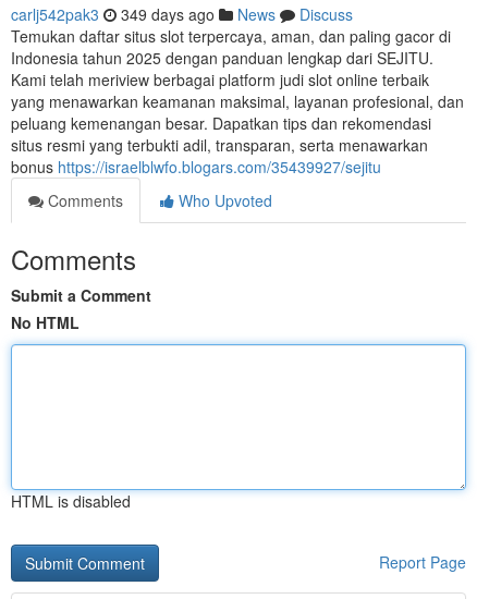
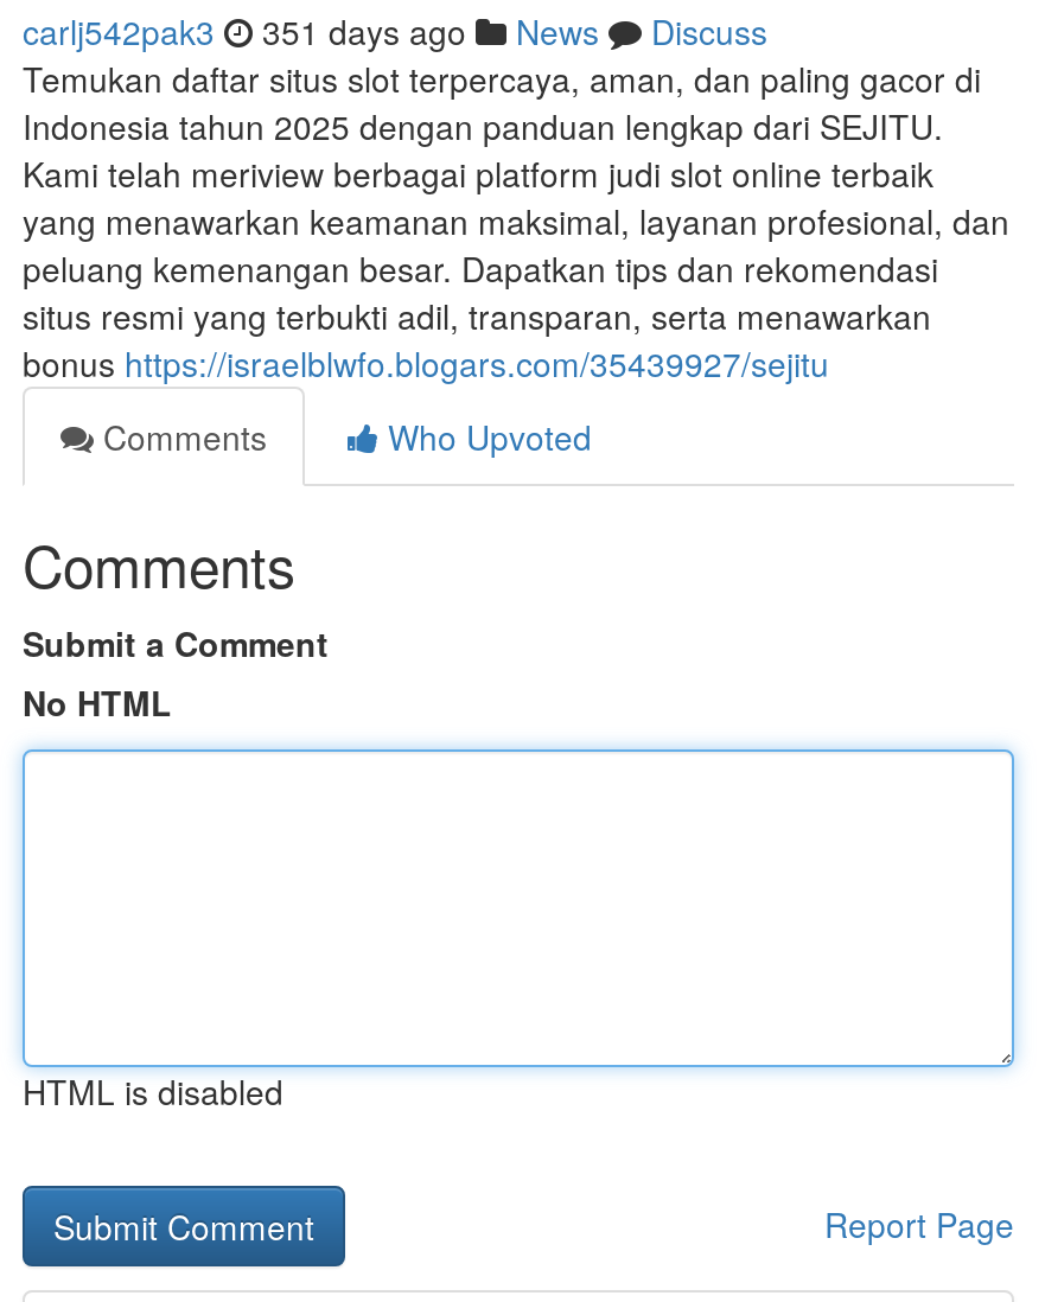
- carlj542pak3 349 days ago News Discuss
+ carlj542pak3 351 days ago News Discuss
